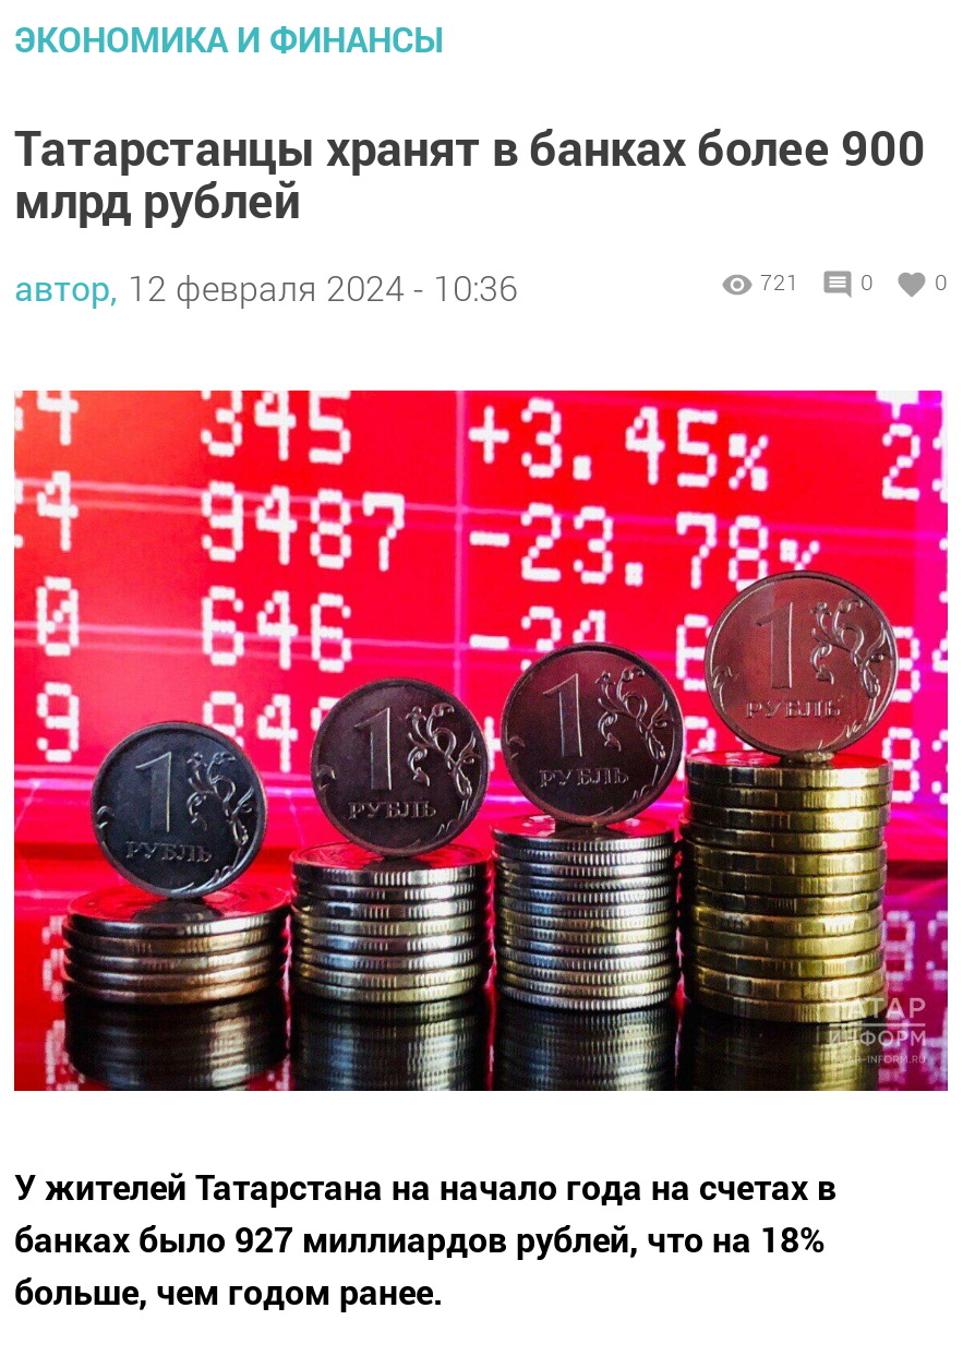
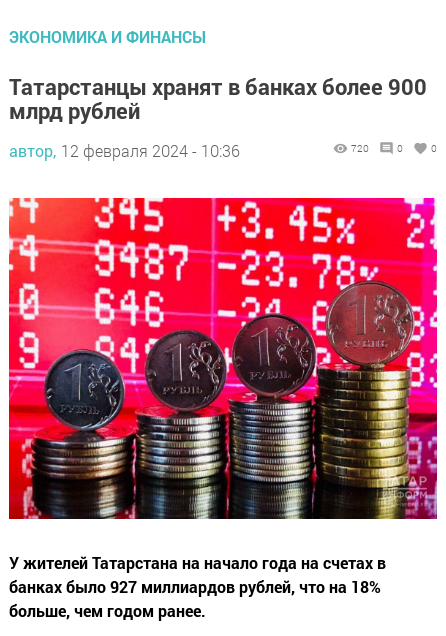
- 721
+ 720
